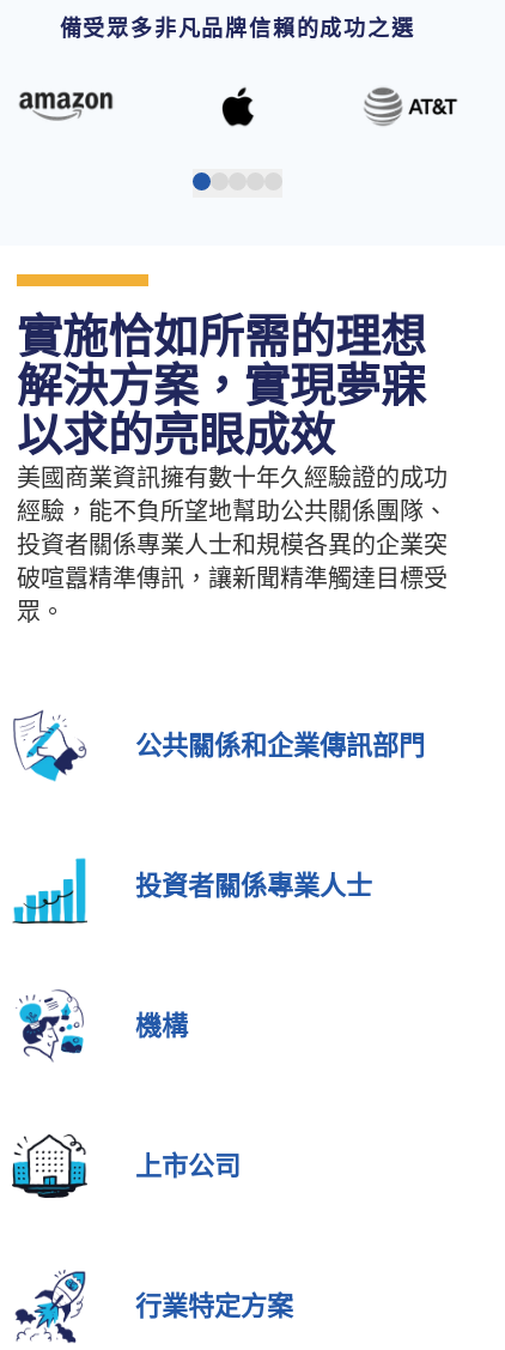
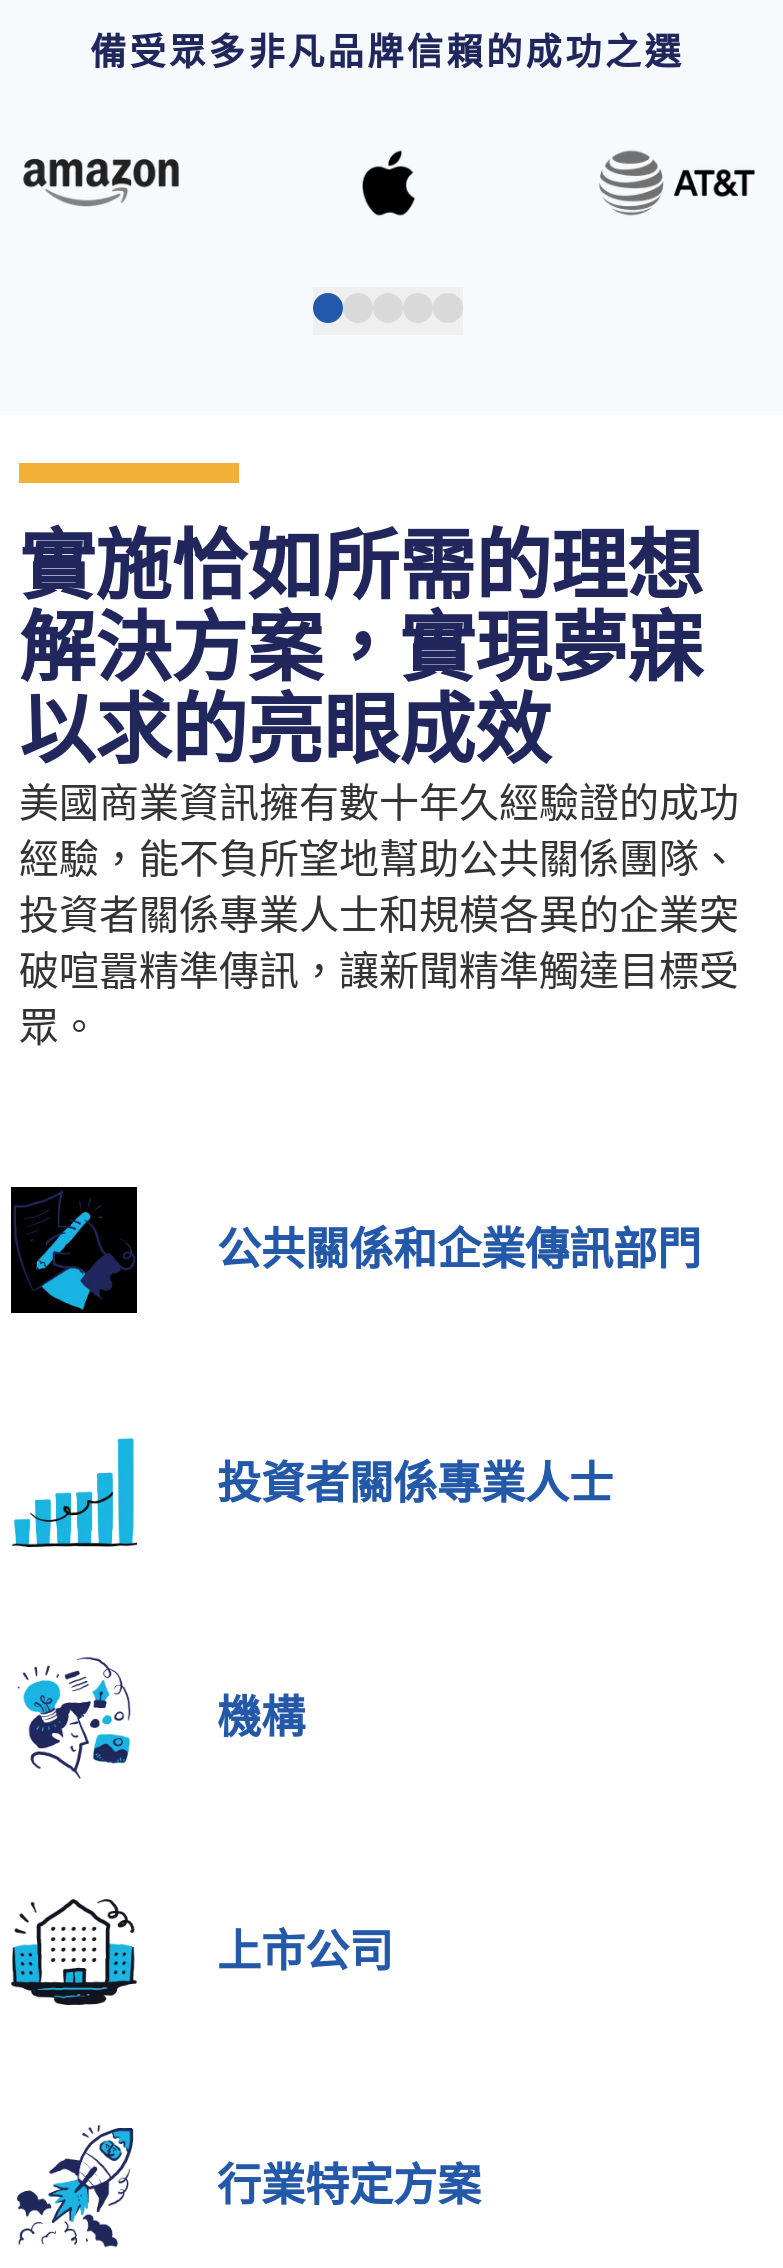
- [image]
+ [image]
